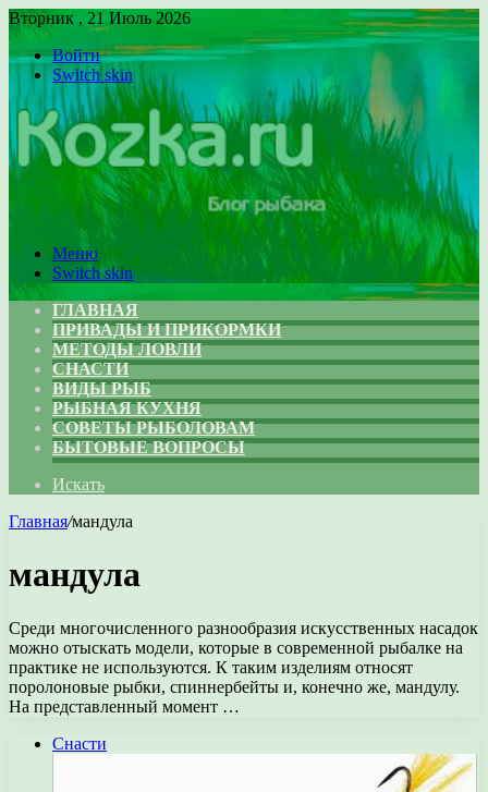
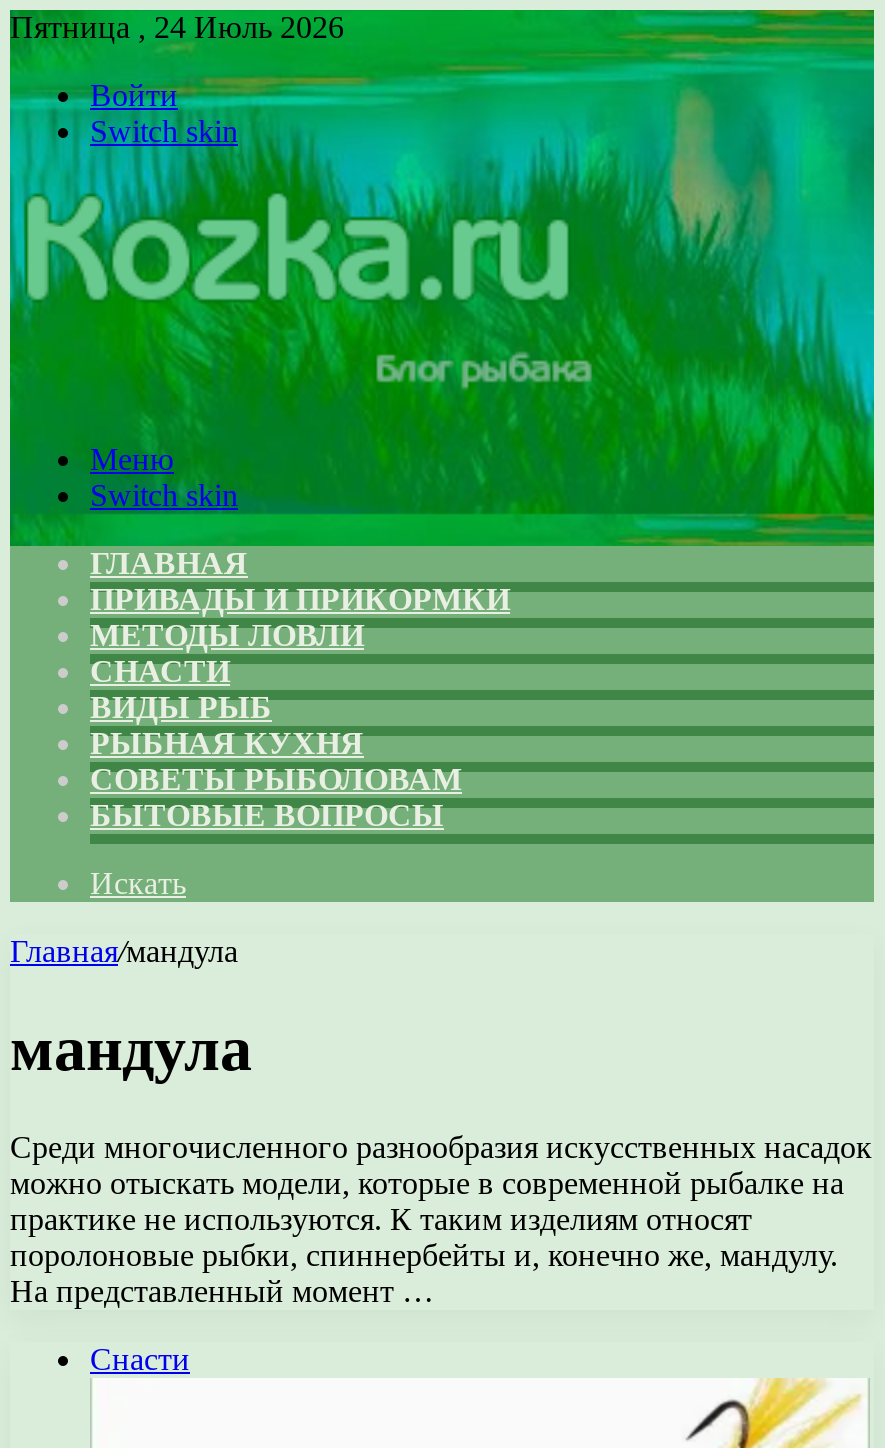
- Вторник , 21 Июль 2026
+ Пятница , 24 Июль 2026
